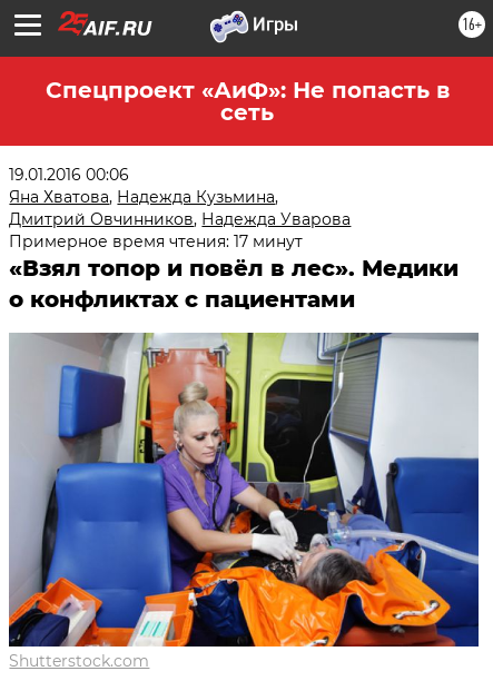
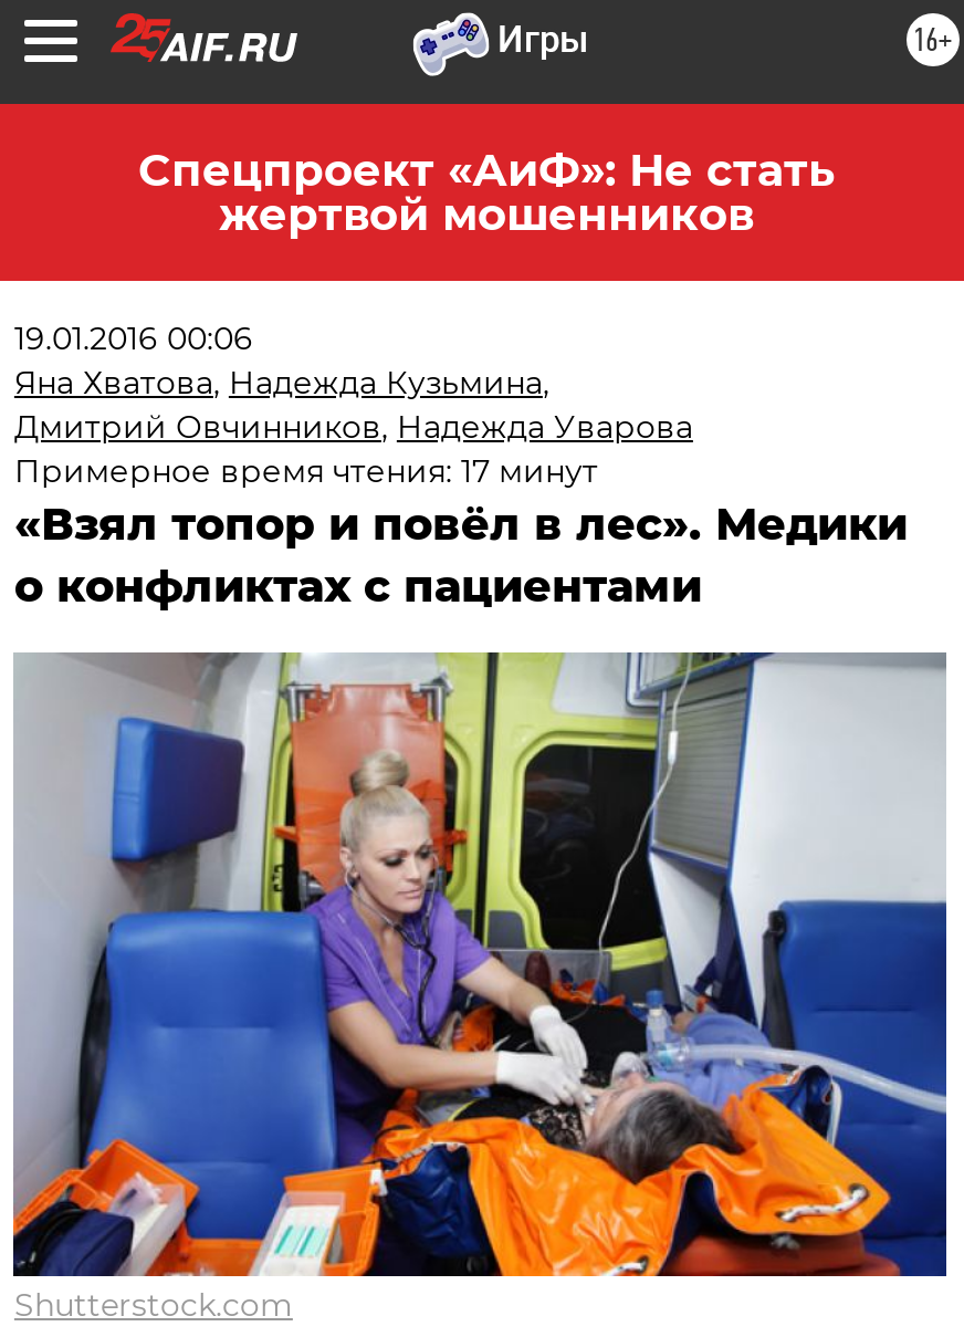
- Спецпроект «АиФ»: Не попасть в
- сеть
+ Спецпроект «АиФ»: Не стать
+ жертвой мошенников
